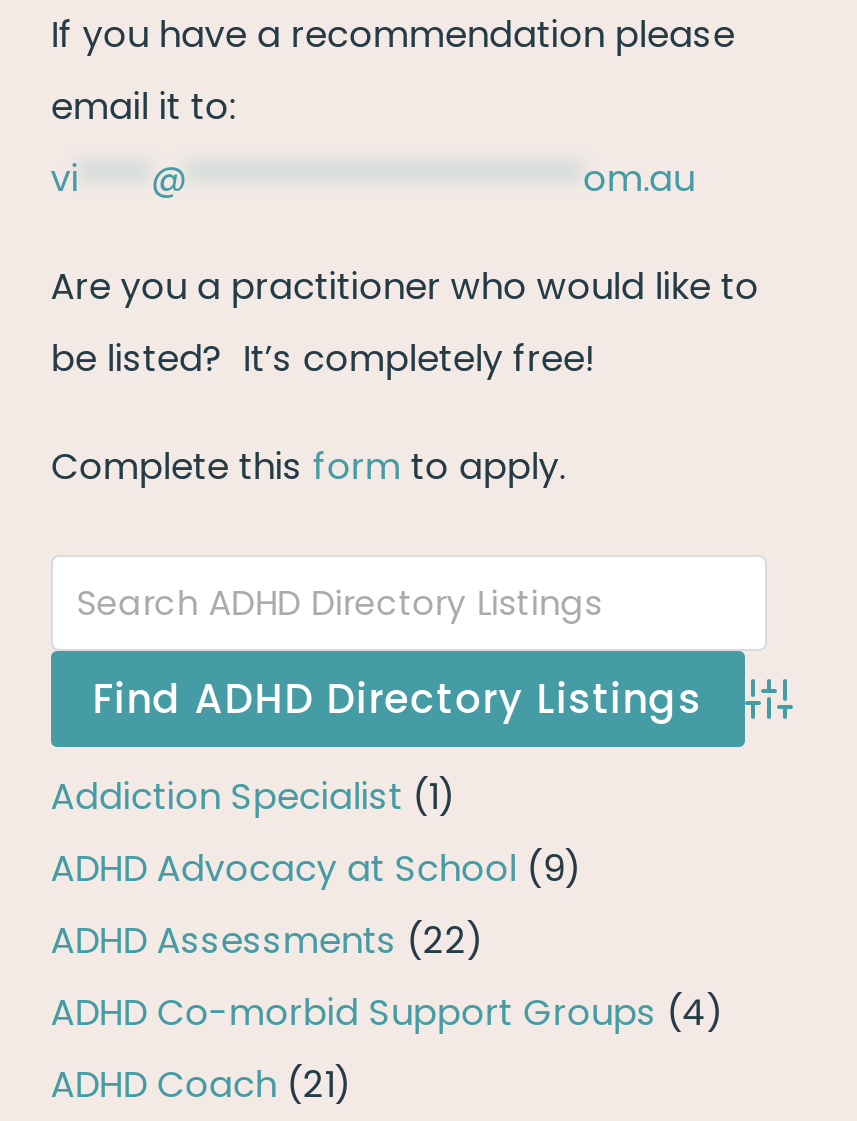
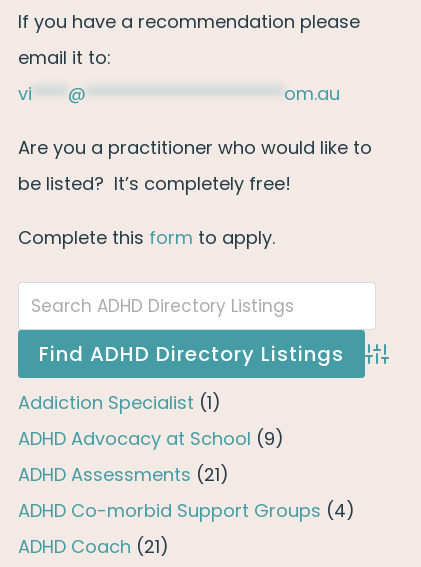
- ADHD Assessments (22)
+ ADHD Assessments (21)
